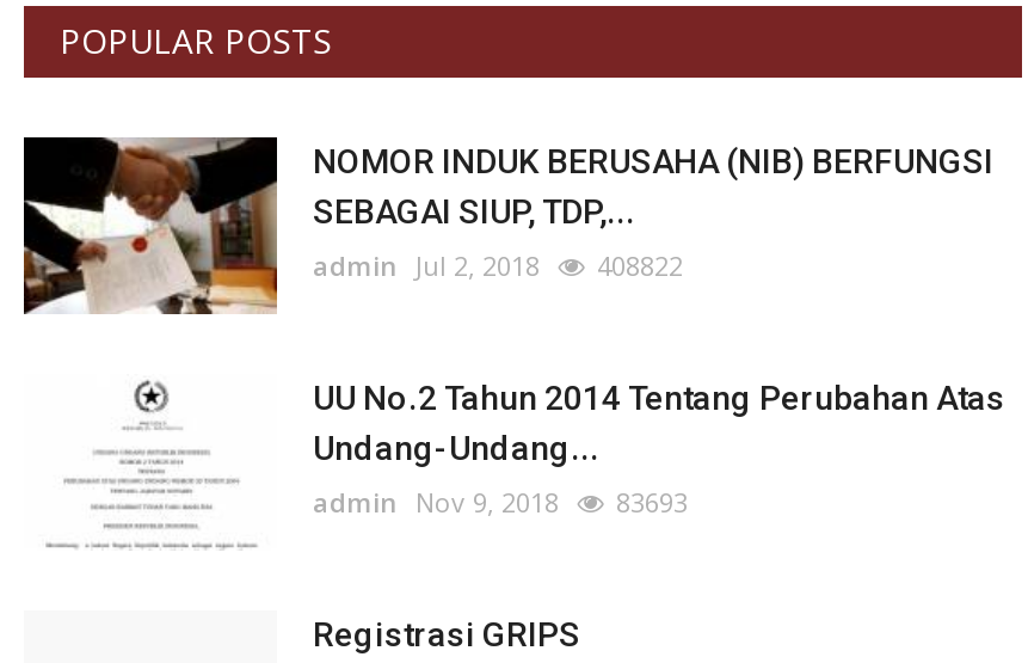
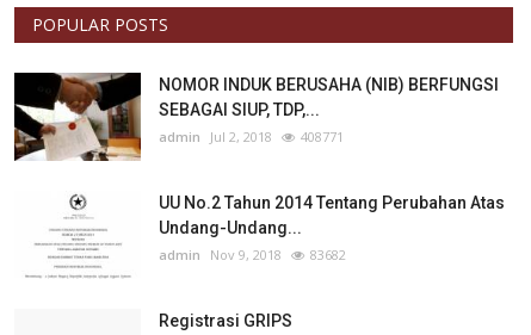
- admin Jul 2, 2018 408822
+ admin Jul 2, 2018 408771

- admin Nov 9, 2018 83693
+ admin Nov 9, 2018 83682
